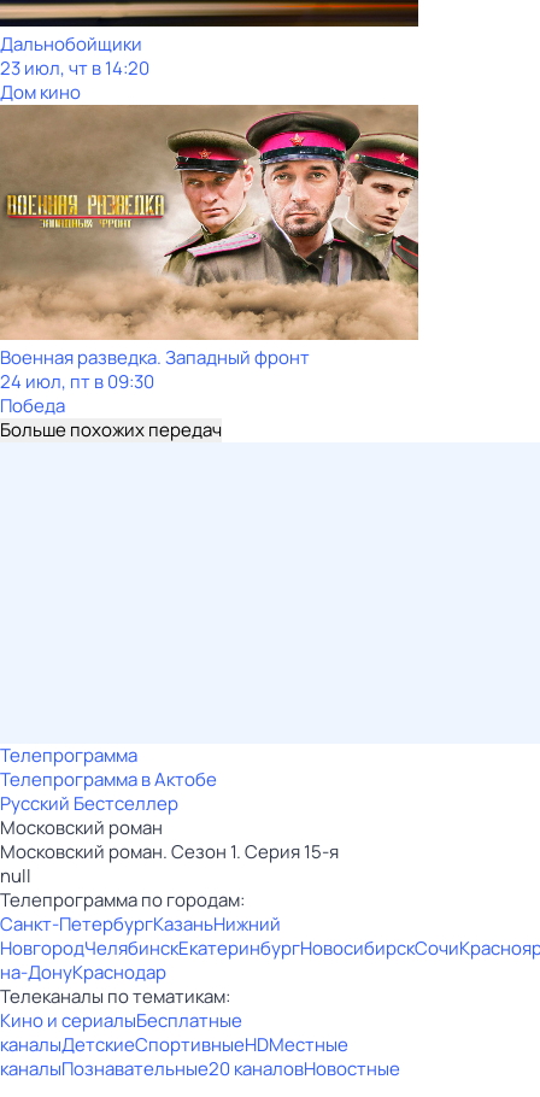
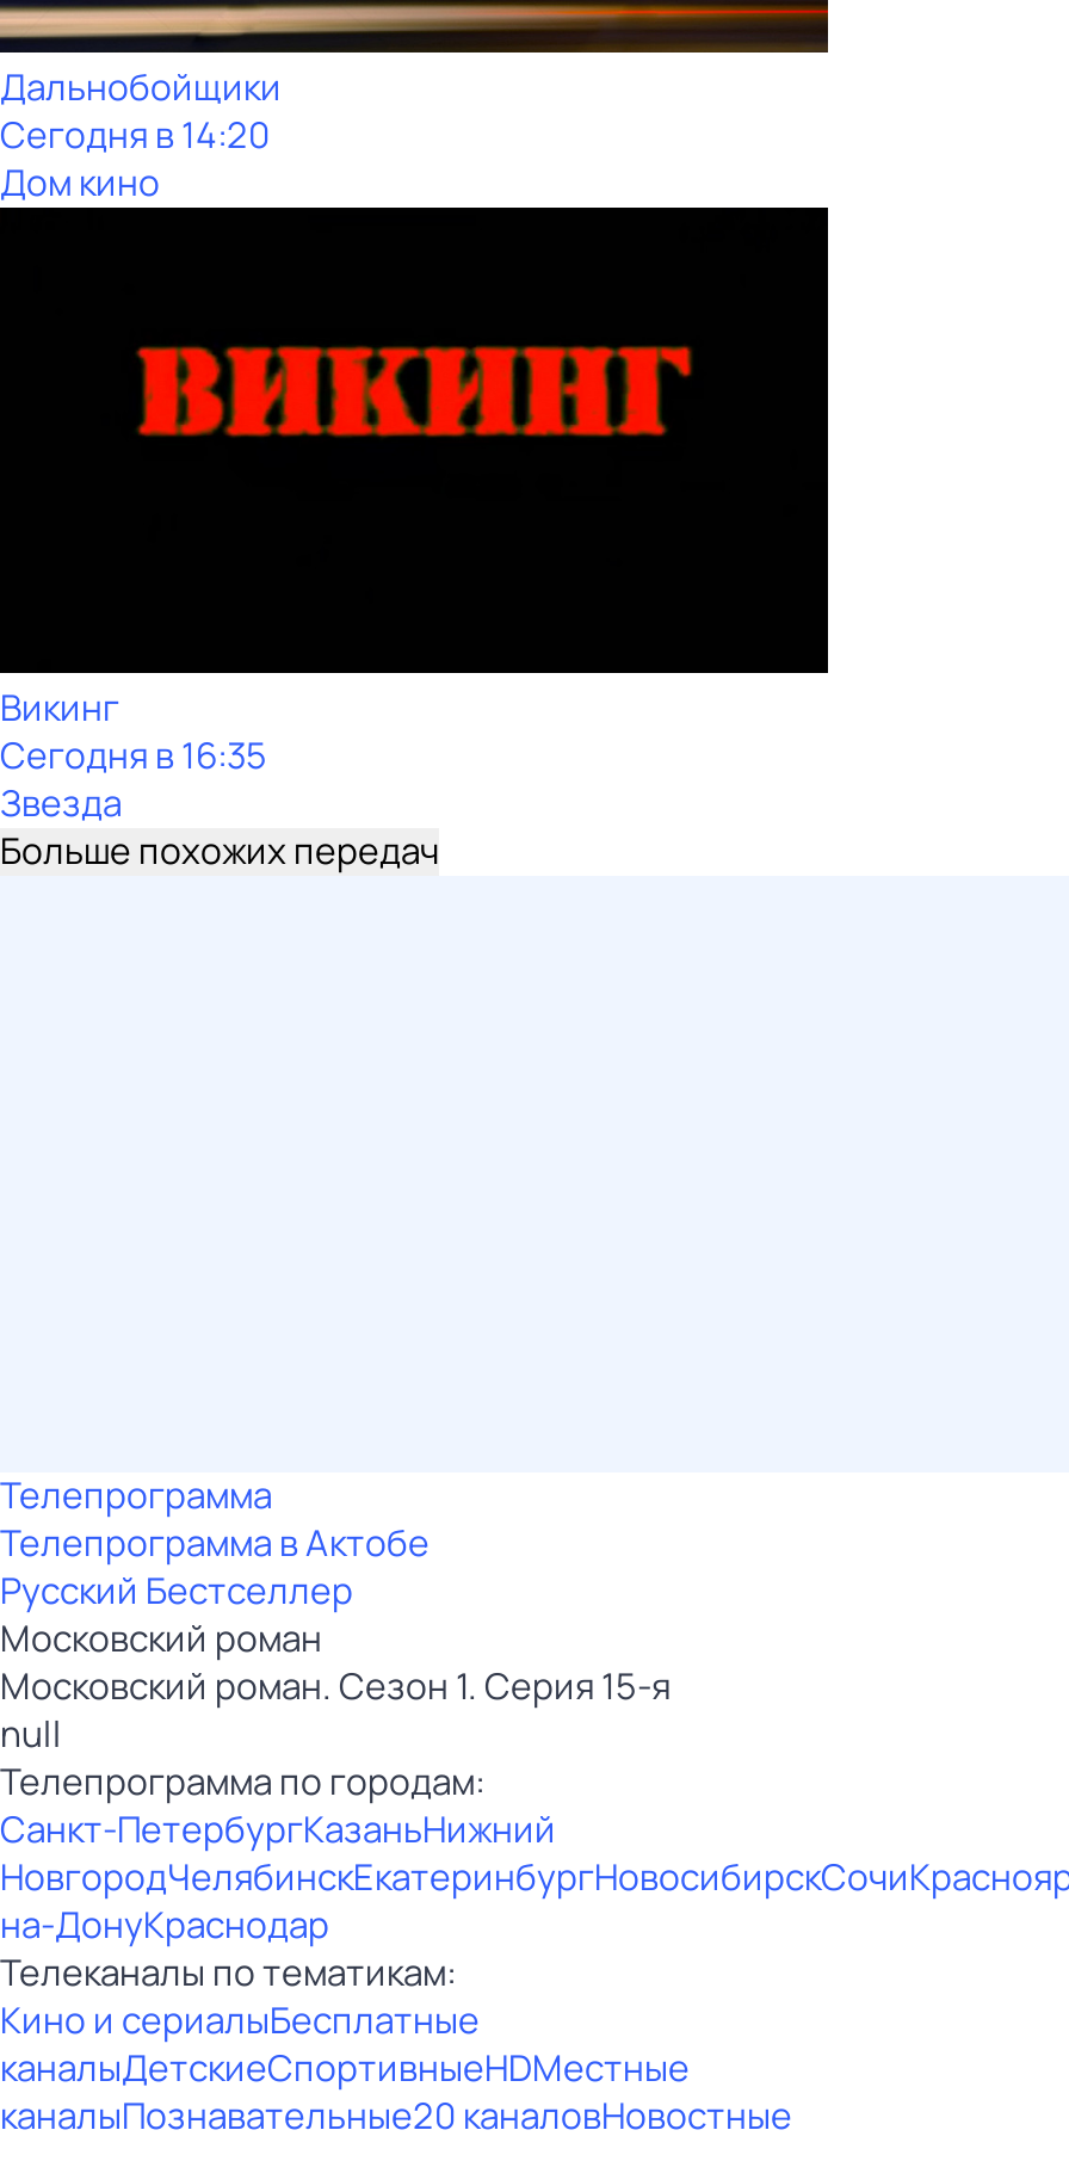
- 23 июл, чт в 14:20
+ Сегодня в 14:20

- [image]
- Военная разведка. Западный фронт
- 24 июл, пт в 09:30
- Победа
+ [image]
+ Викинг
+ Сегодня в 16:35
+ Звезда
